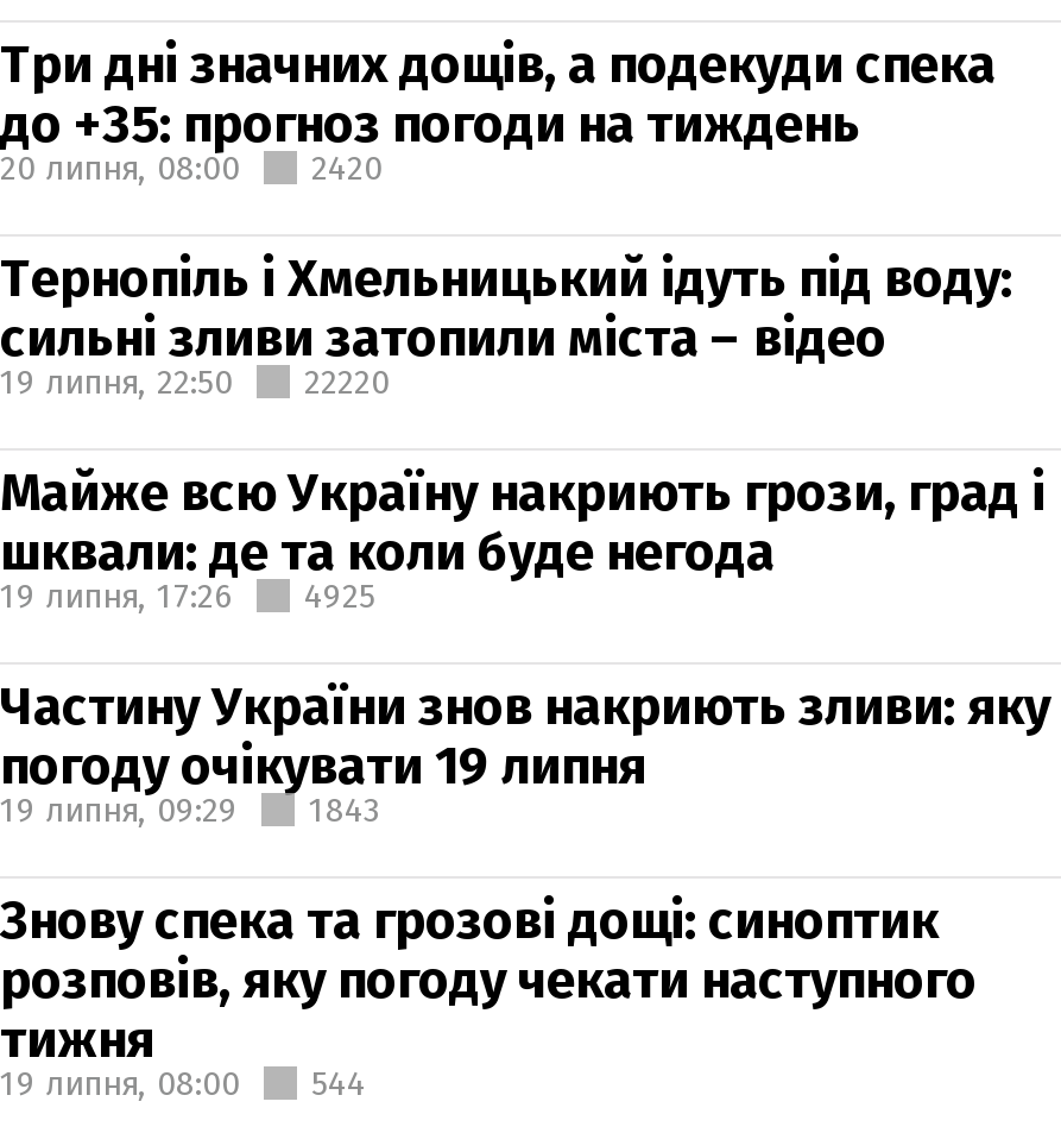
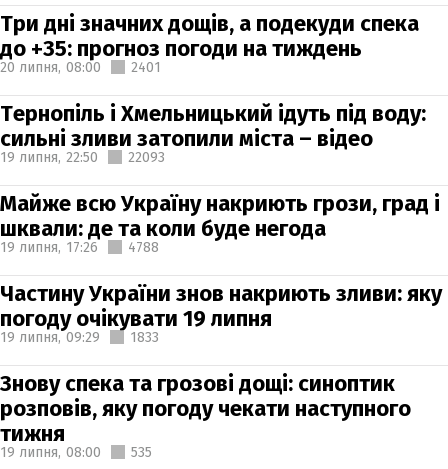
- 20 липня, 08:00 2420
+ 20 липня, 08:00 2401

- 19 липня, 22:50 22220
+ 19 липня, 22:50 22093

- 19 липня, 17:26 4925
+ 19 липня, 17:26 4788

- 19 липня, 09:29 1843
+ 19 липня, 09:29 1833

- 19 липня, 08:00 544
+ 19 липня, 08:00 535
